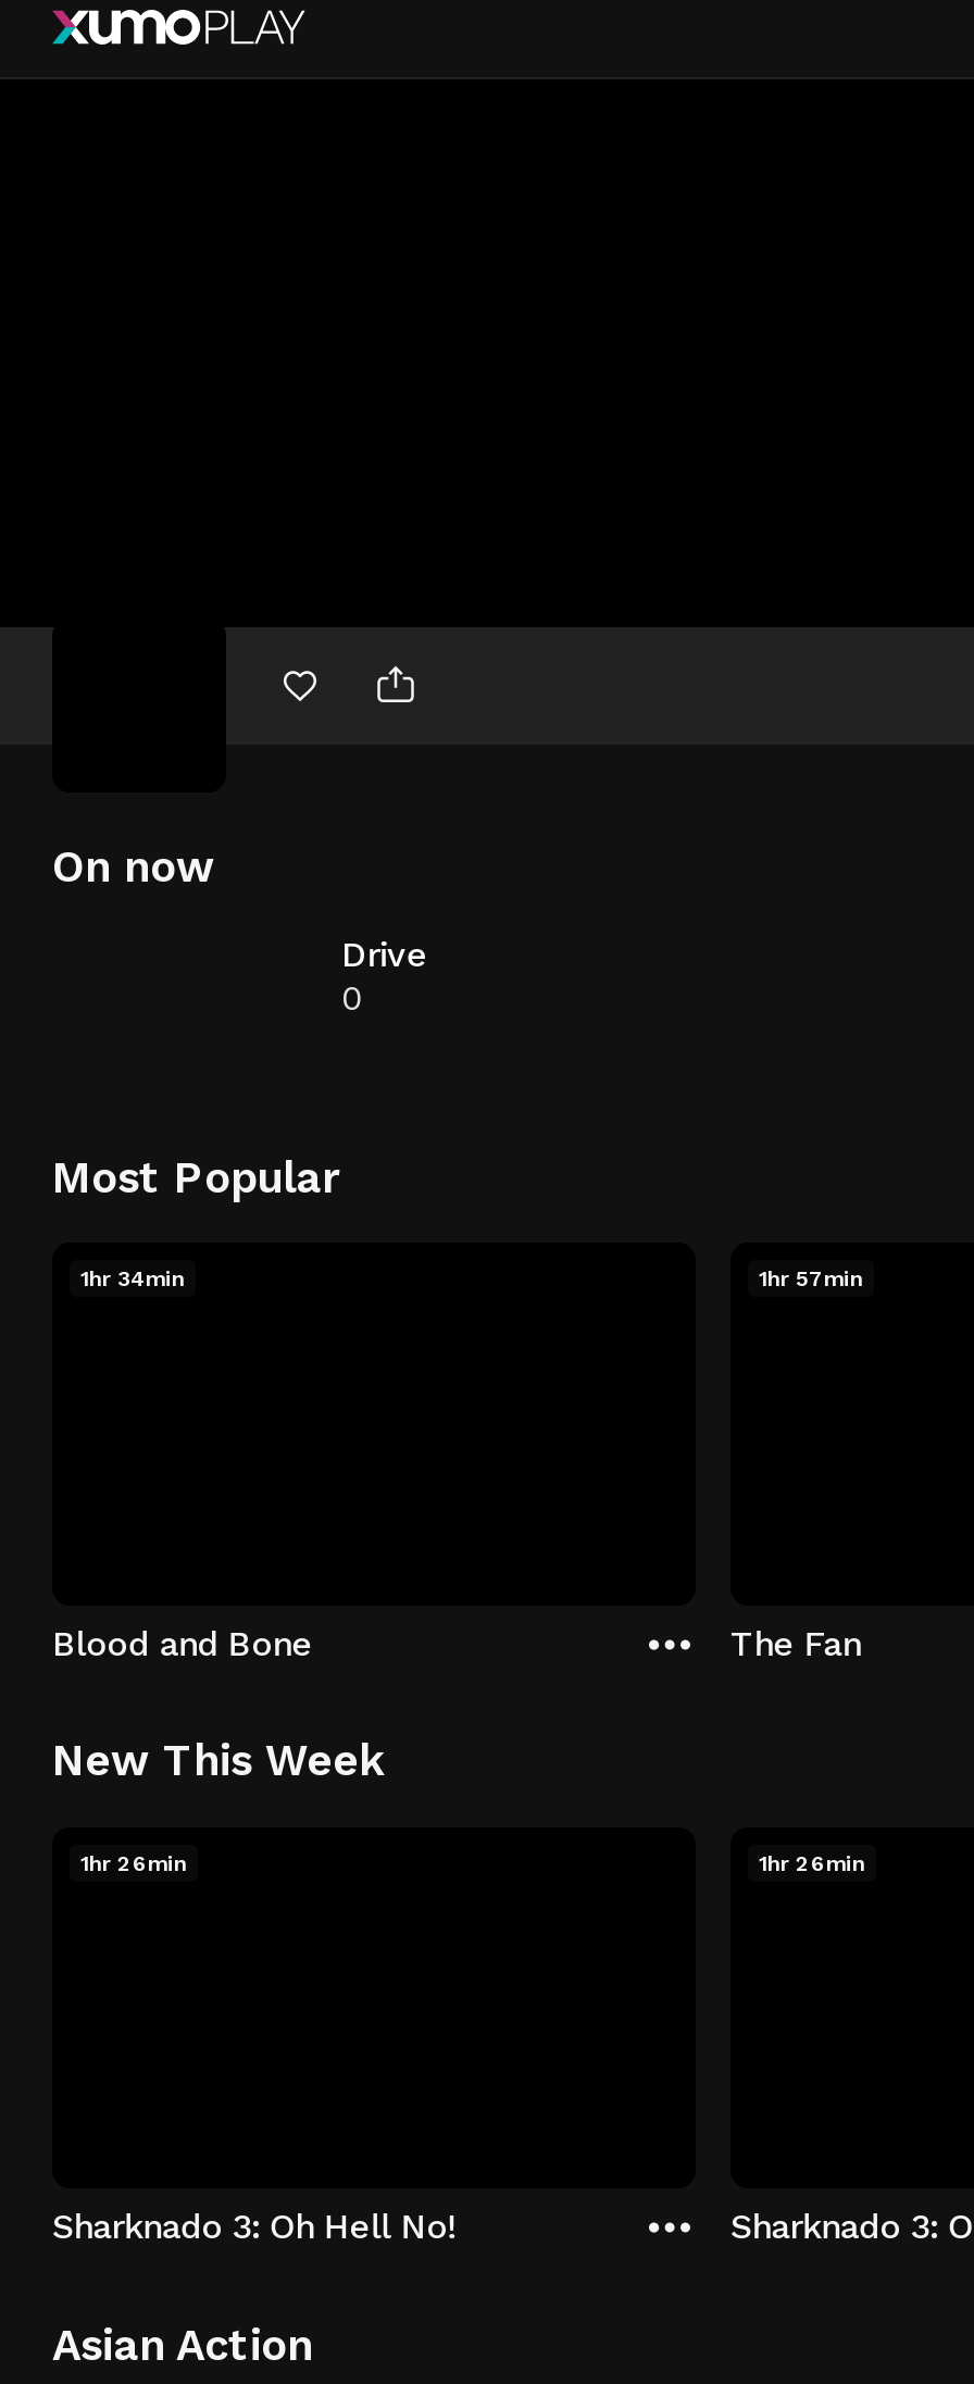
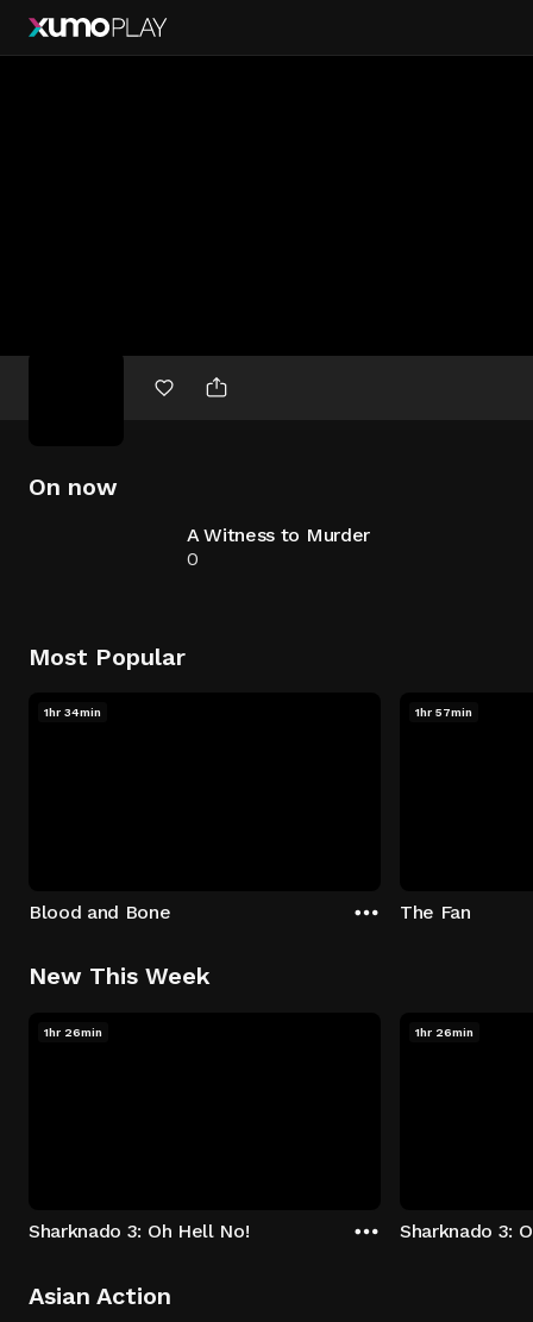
- Drive
+ A Witness to Murder
